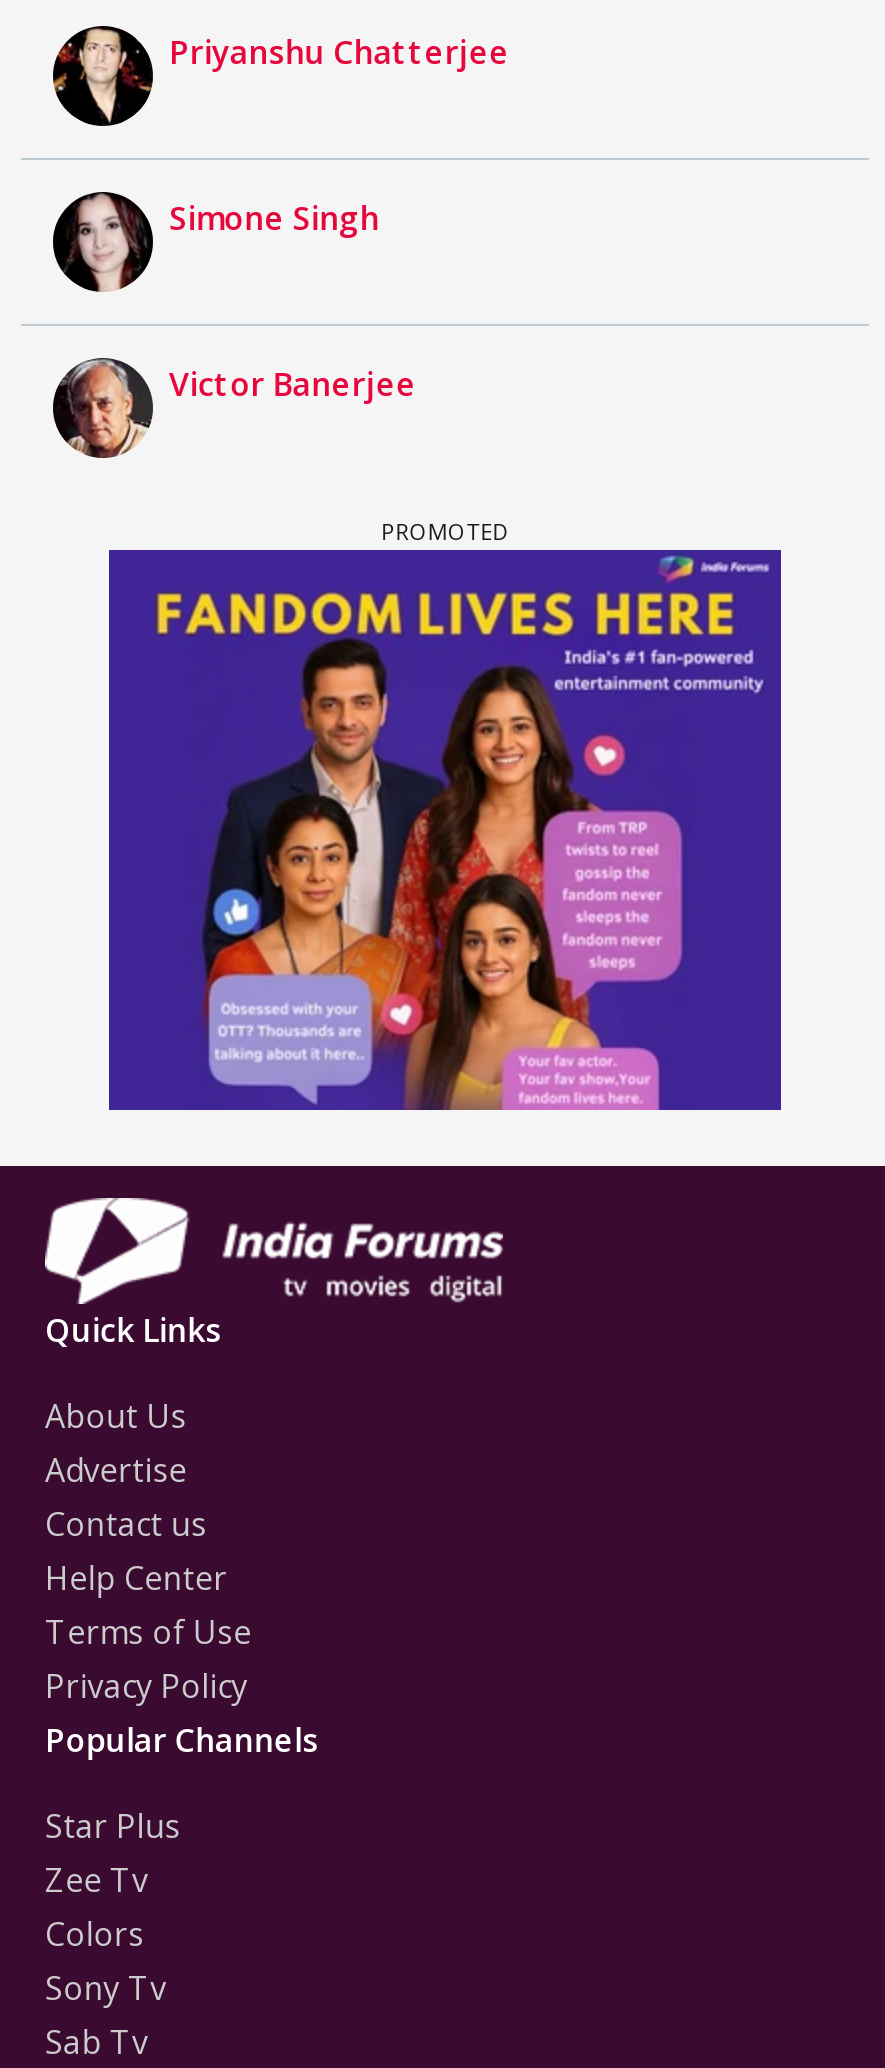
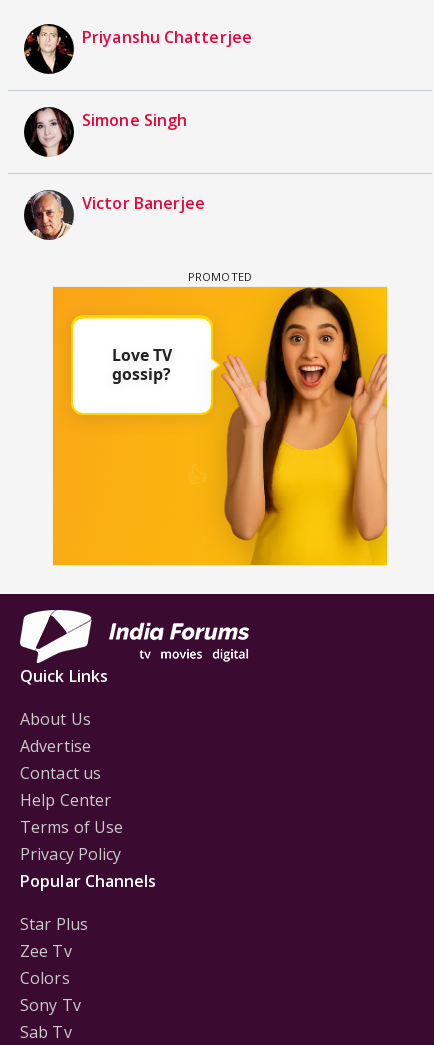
- [image]
+ [image]
